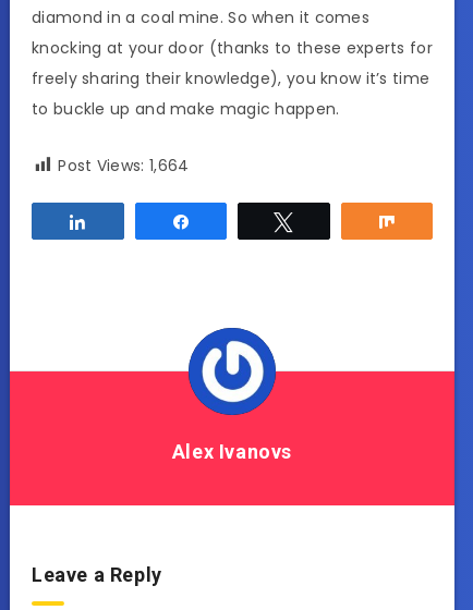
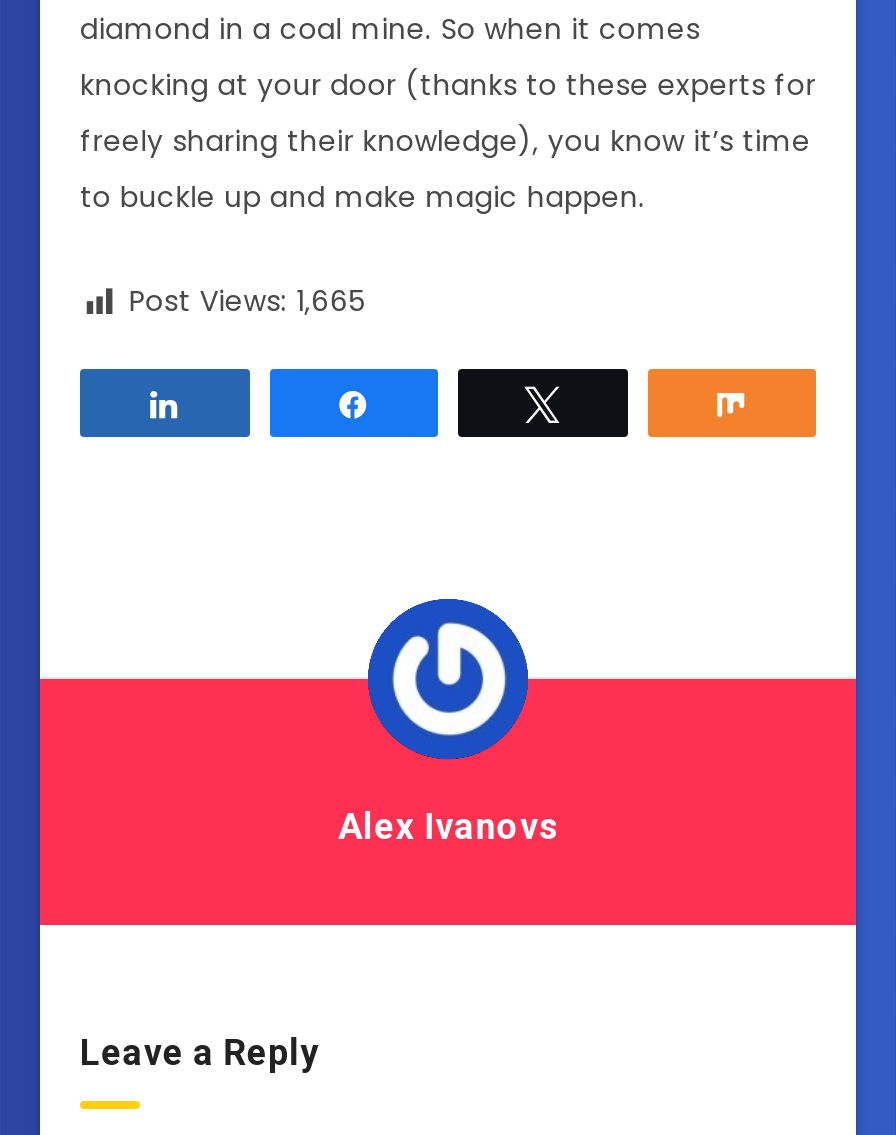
- Post Views: 1,664
+ Post Views: 1,665
